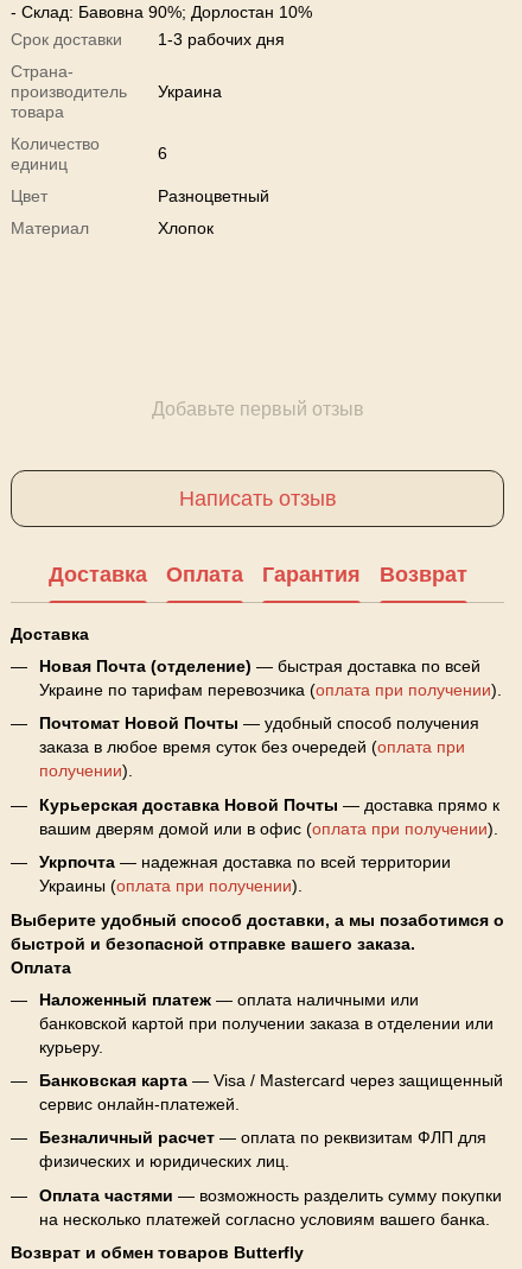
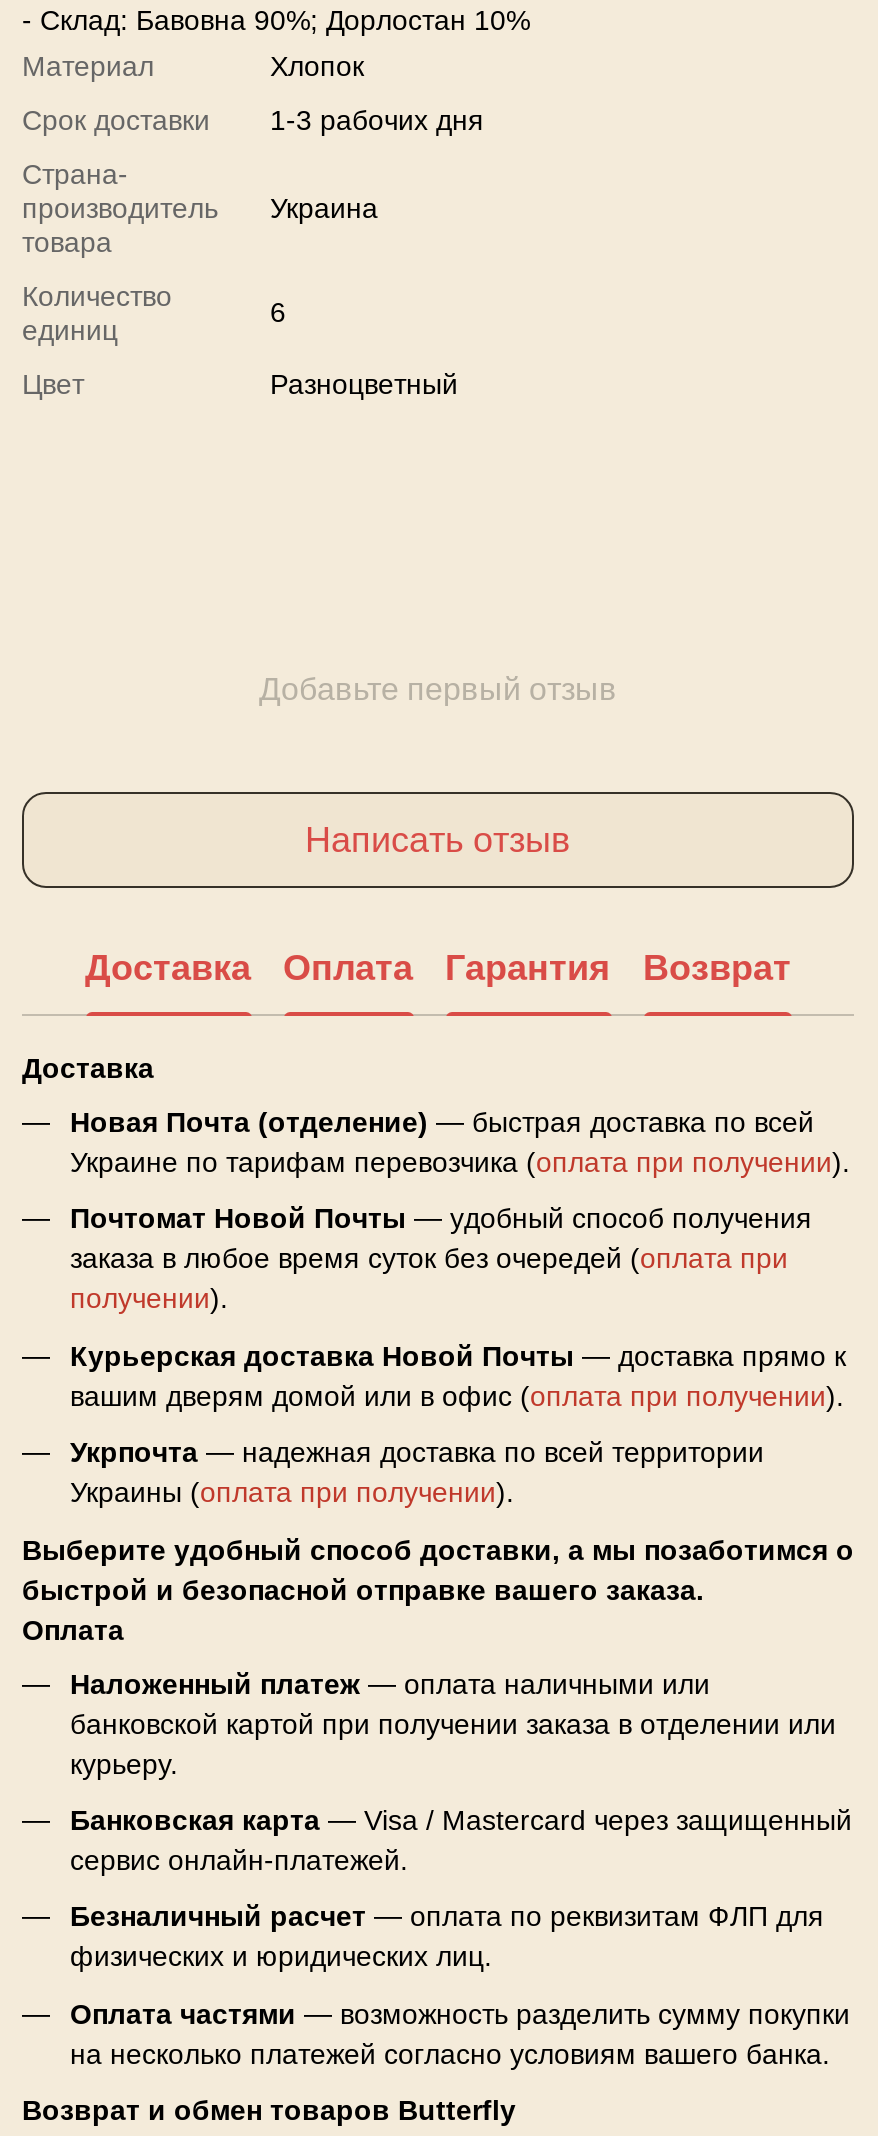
moved down: Срок доставки | 1-3 рабочих дня | Страна- | ... | Цвет | Разноцветный

moved up: Материал | Хлопок
